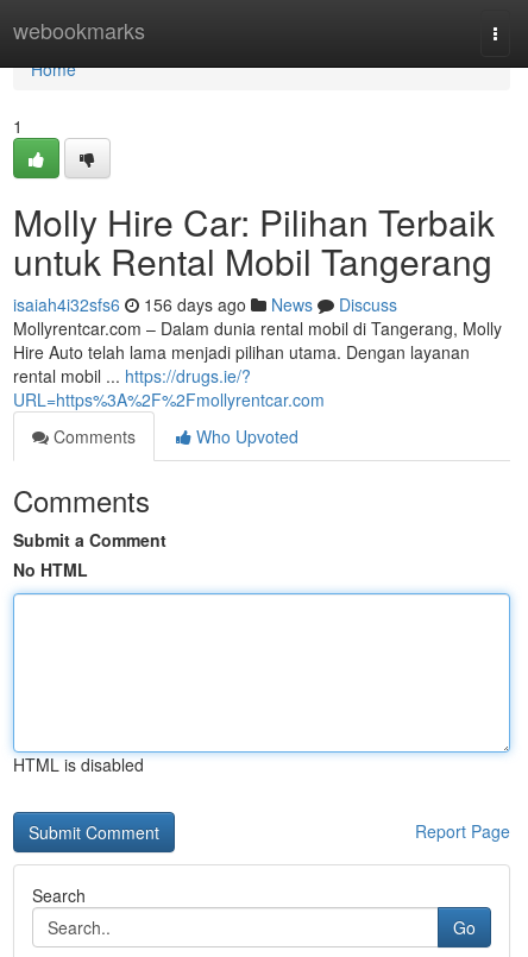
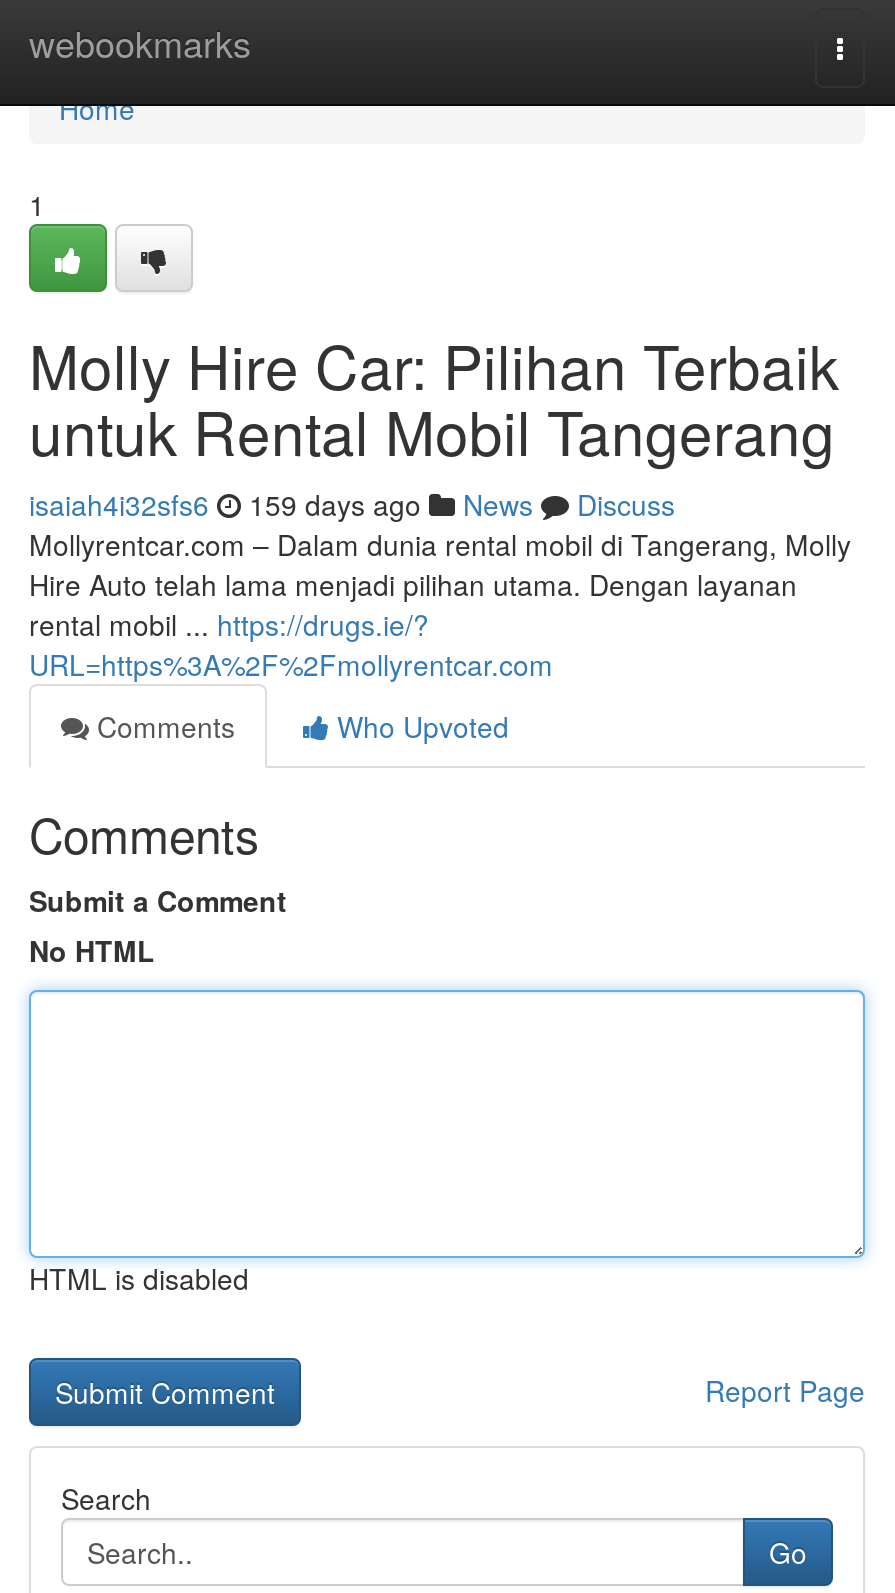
- isaiah4i32sfs6 156 days ago News Discuss
+ isaiah4i32sfs6 159 days ago News Discuss
